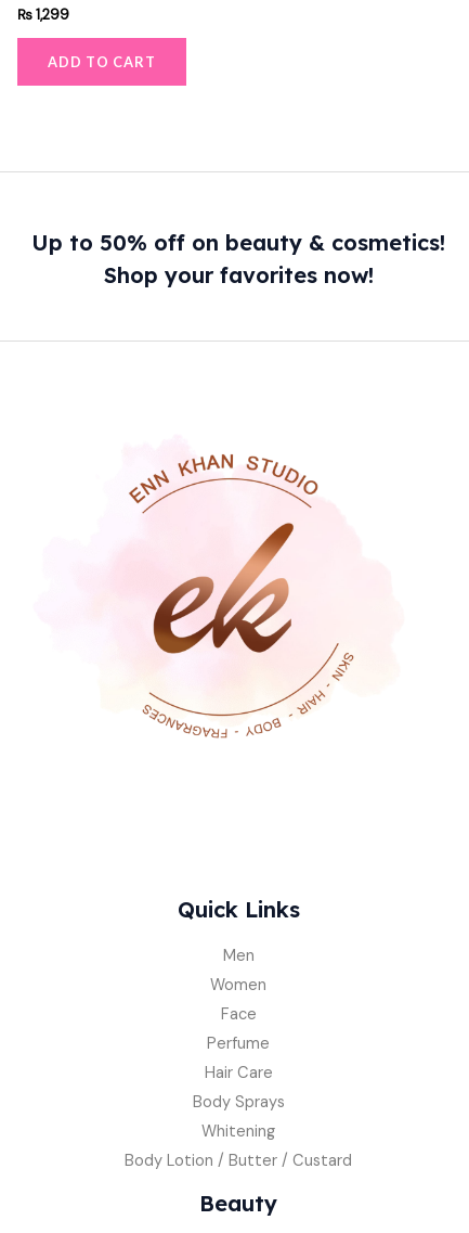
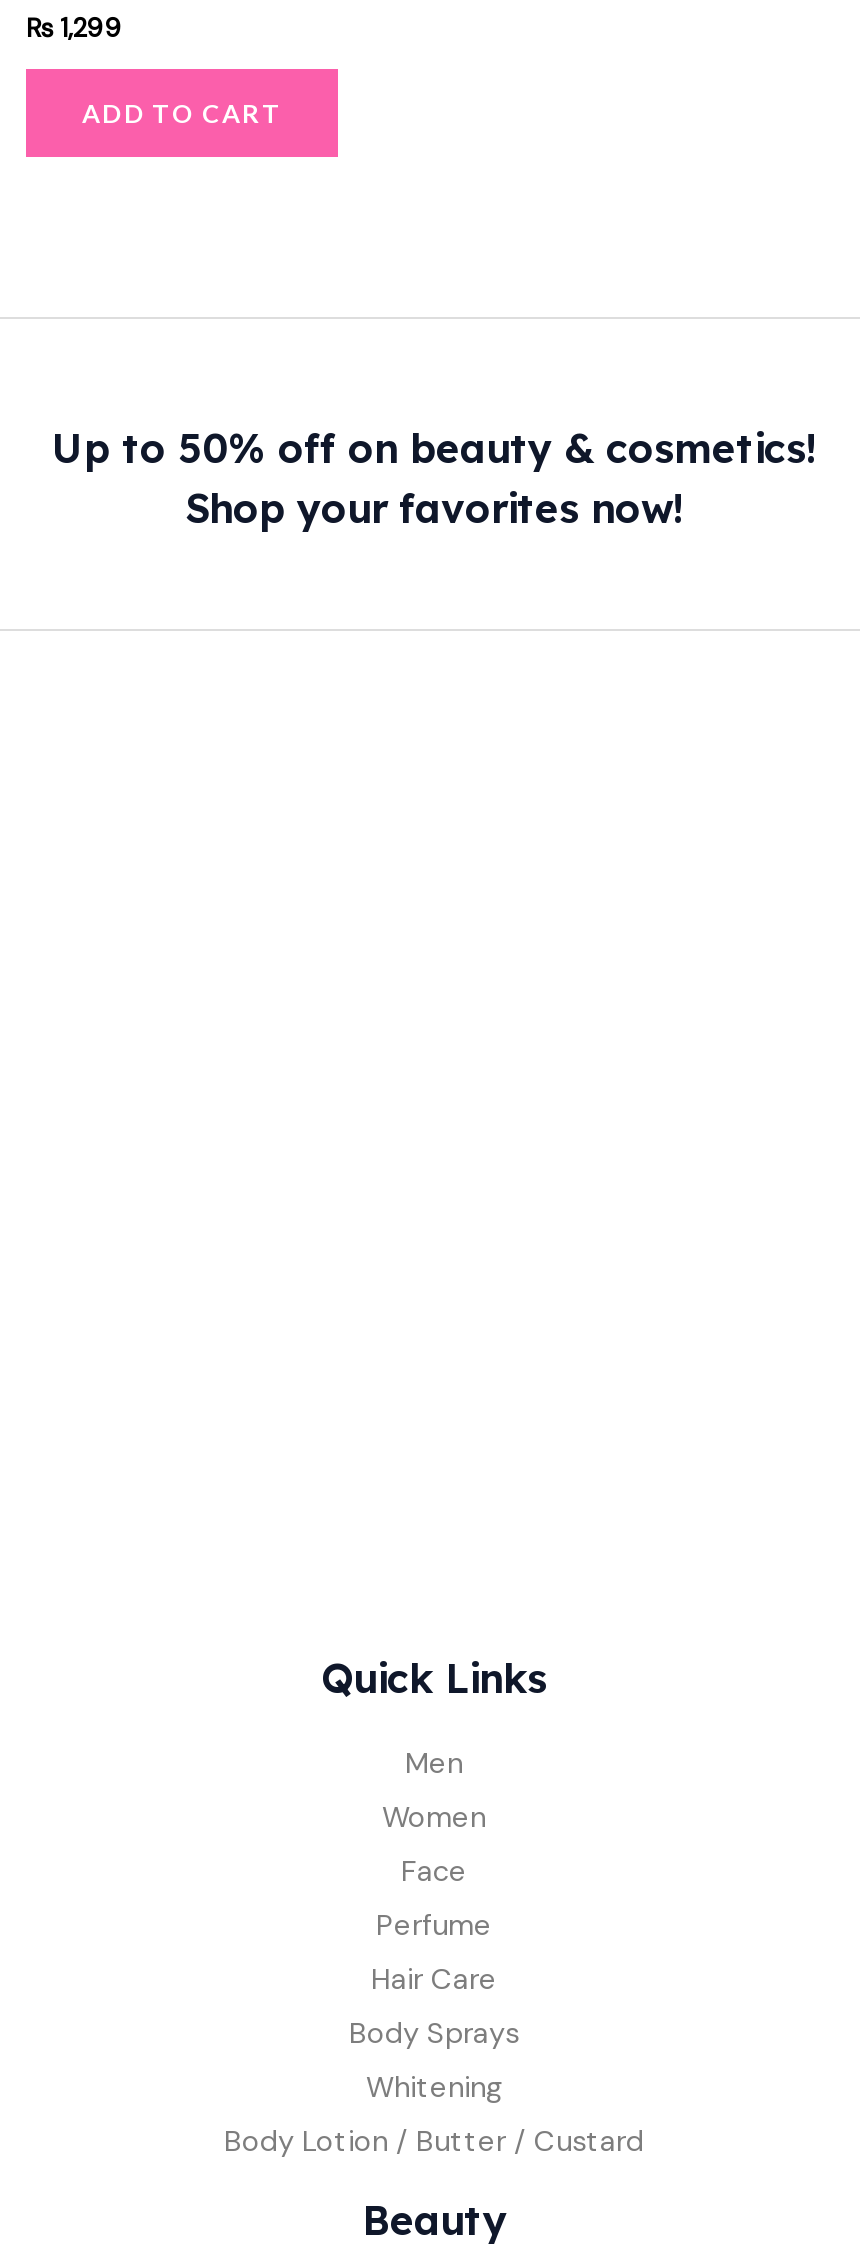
- [image]
